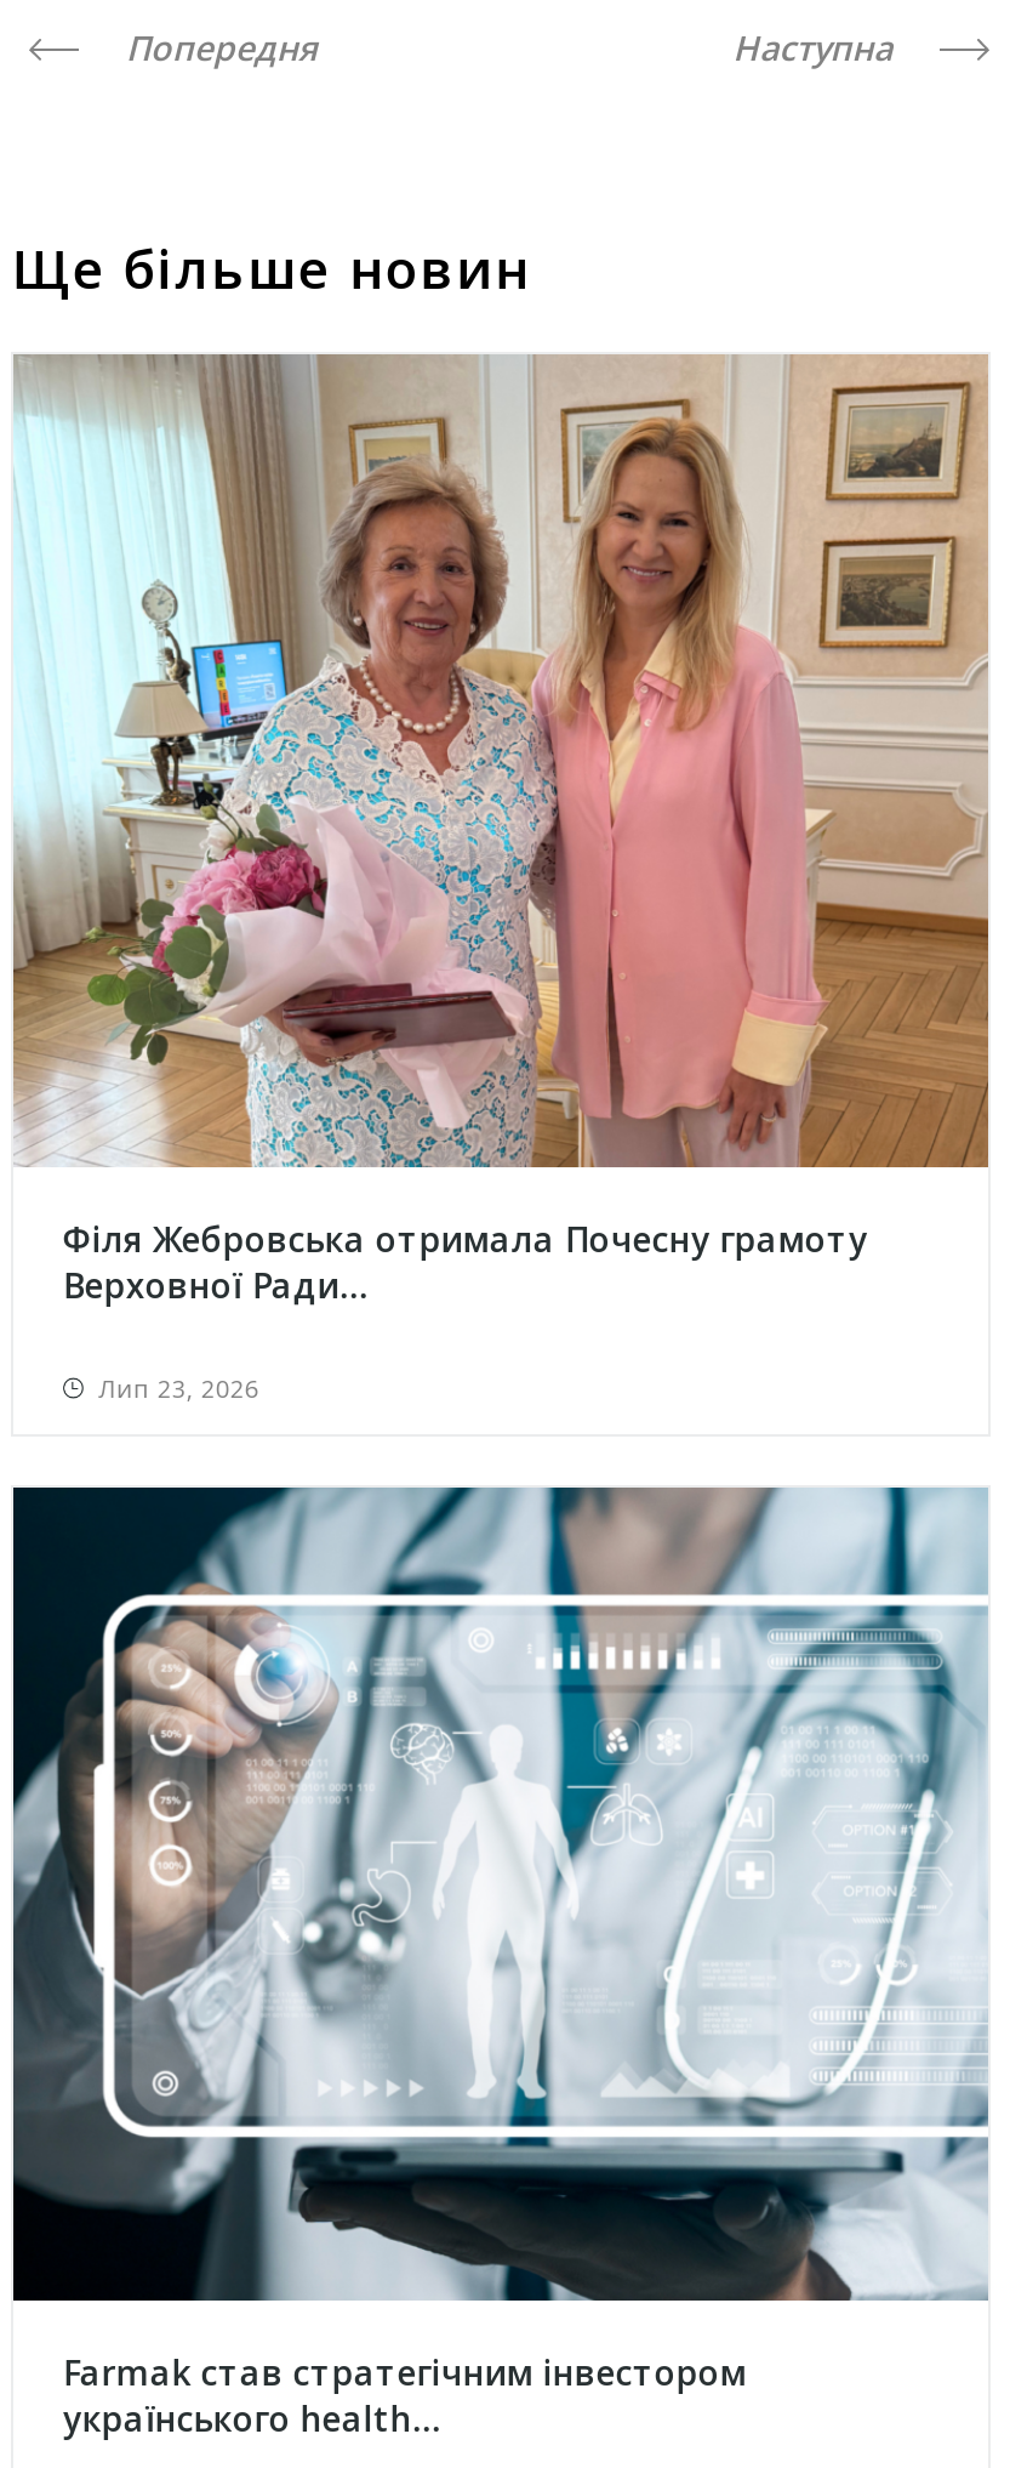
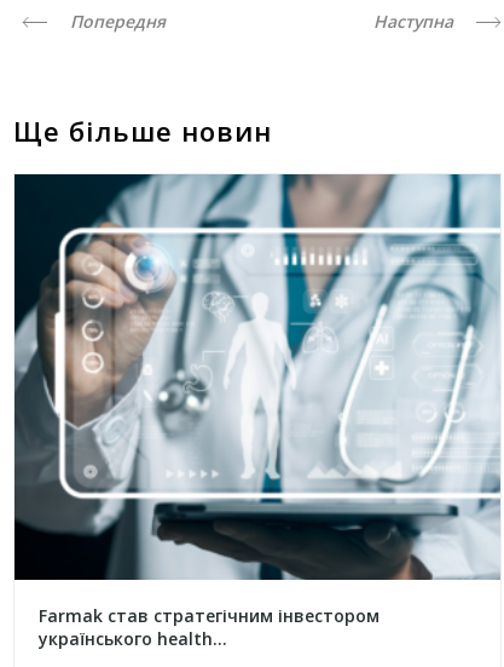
- [image]
- Філя Жебровська отримала Почесну грамоту
- Верховної Ради...
- Лип 23, 2026
